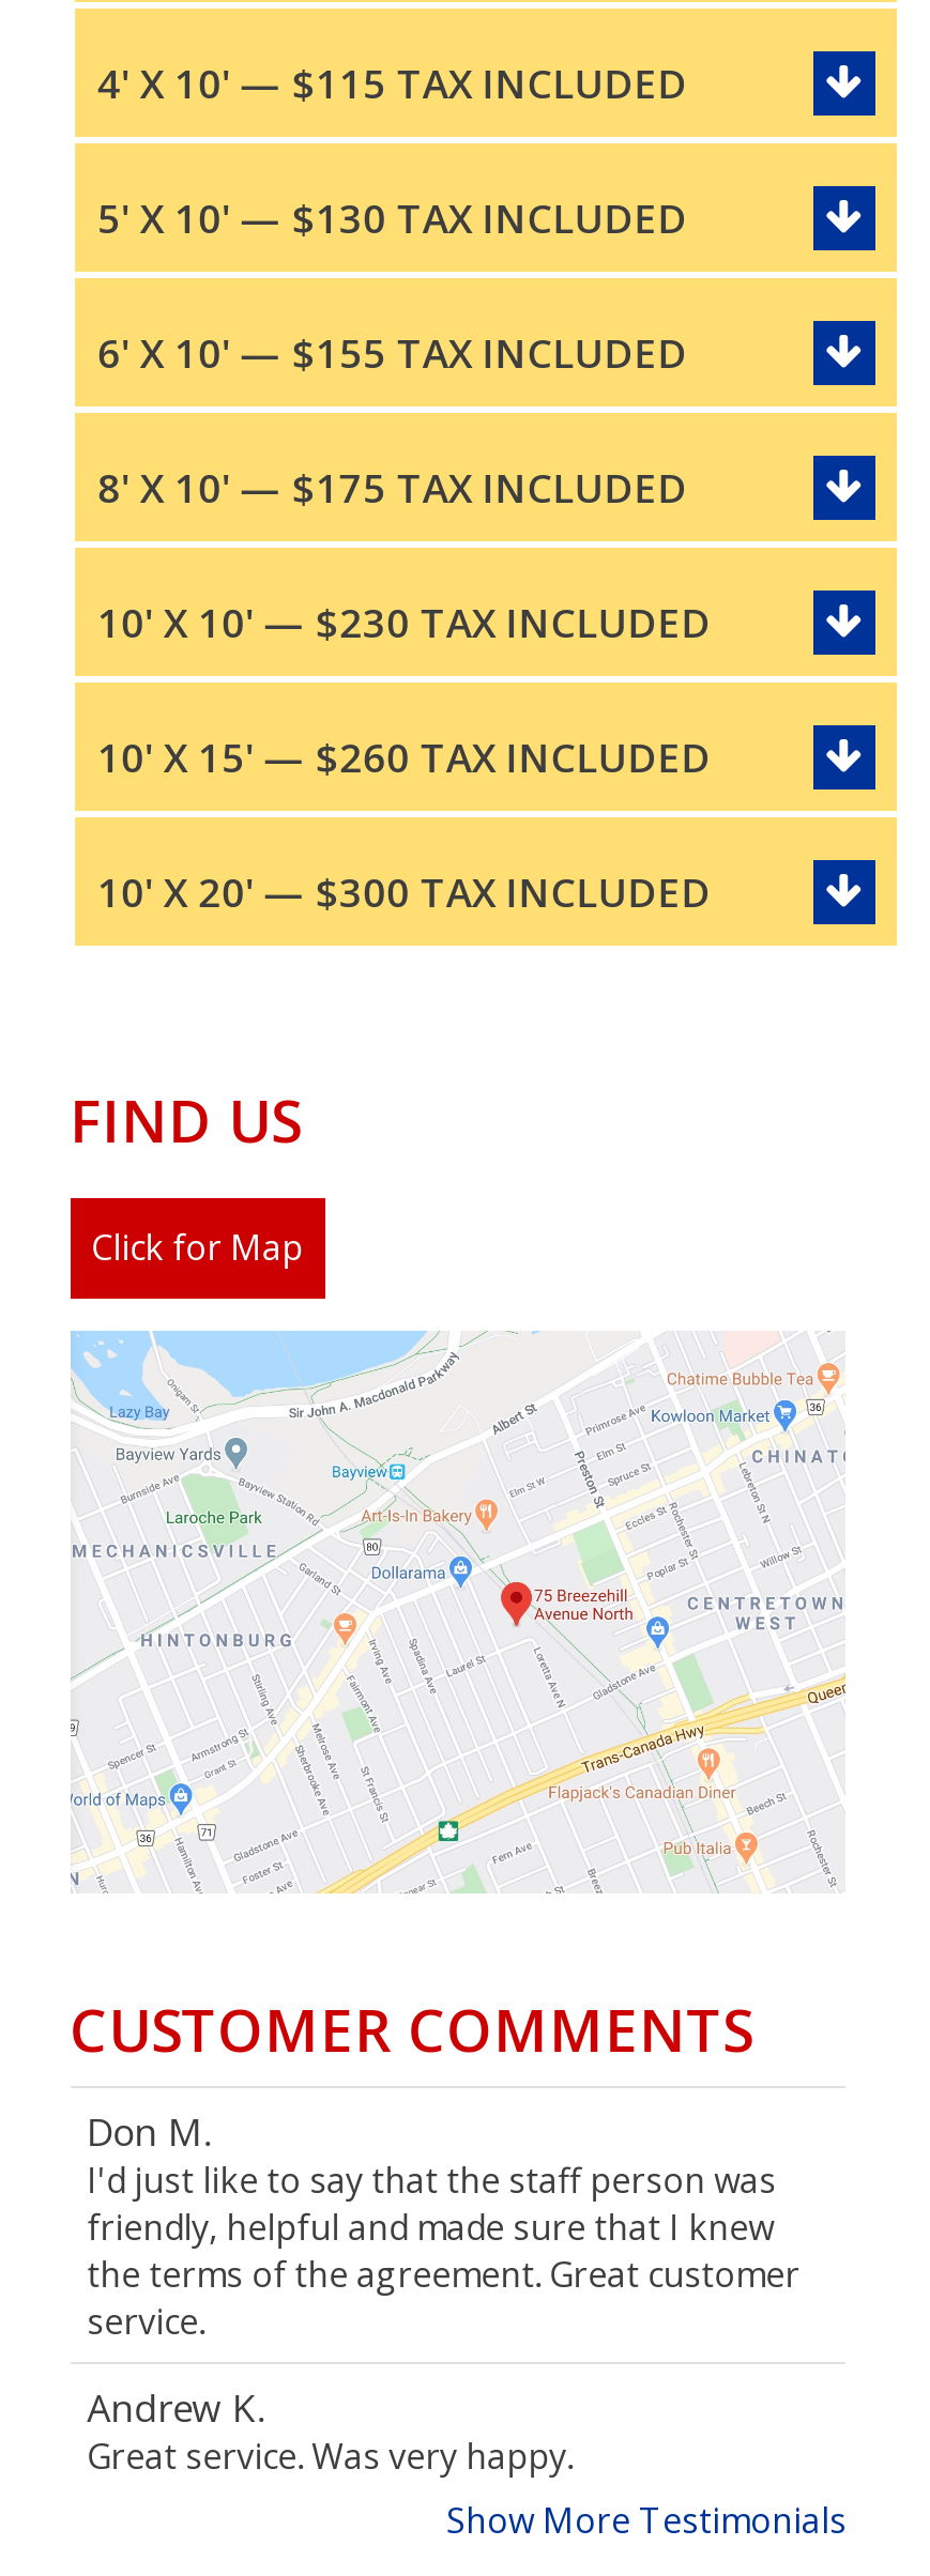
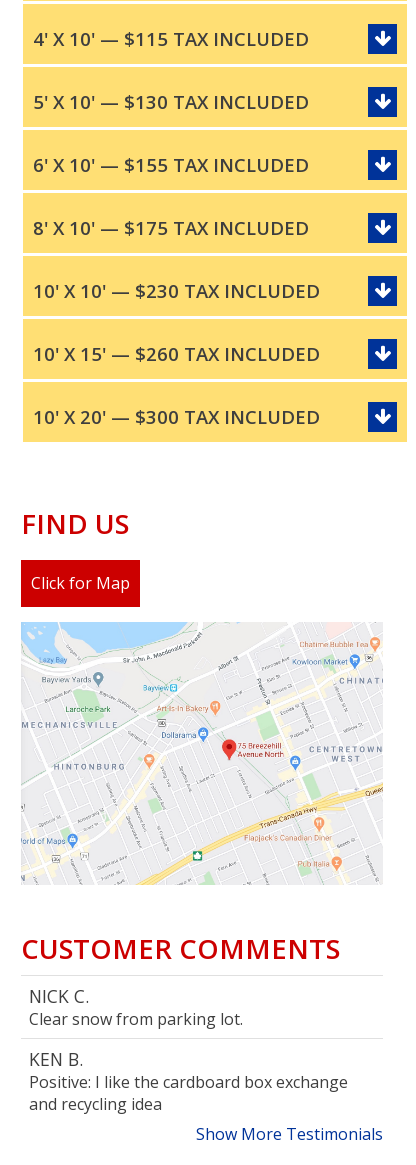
- Don M.
- I'd just like to say that the staff person was
- friendly, helpful and made sure that I knew
- the terms of the agreement. Great customer
- service.
+ NICK C.
+ Clear snow from parking lot.

- Andrew K.
- Great service. Was very happy.
+ KEN B.
+ Positive: I like the cardboard box exchange
+ and recycling idea
